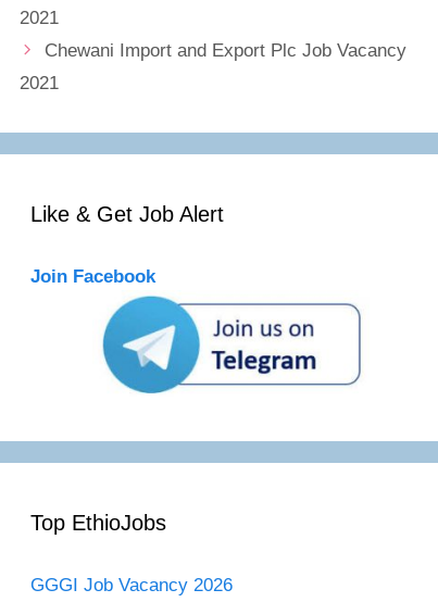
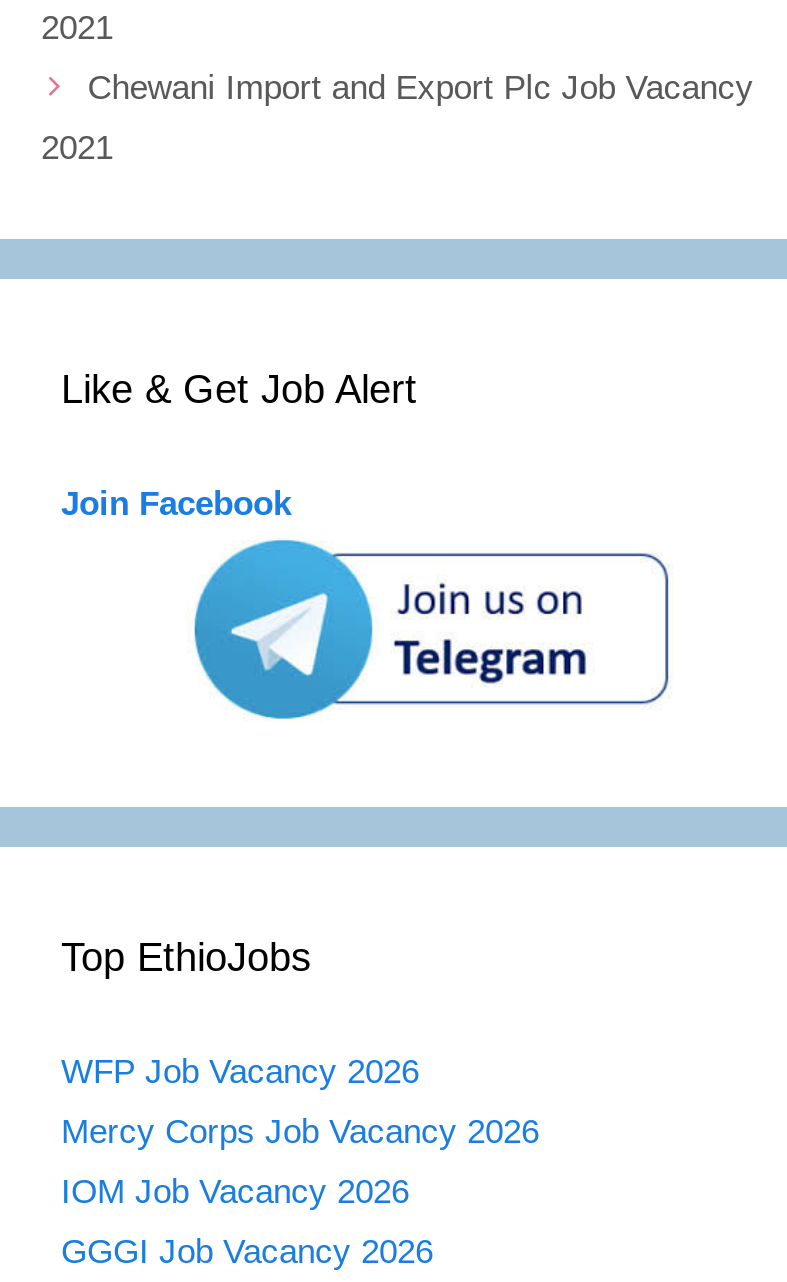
+ WFP Job Vacancy 2026
+ Mercy Corps Job Vacancy 2026
+ IOM Job Vacancy 2026
